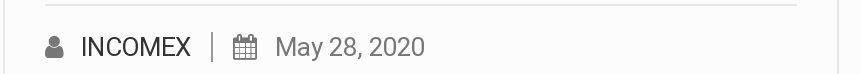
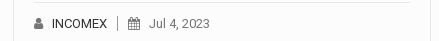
- May 28, 2020
+ Jul 4, 2023
